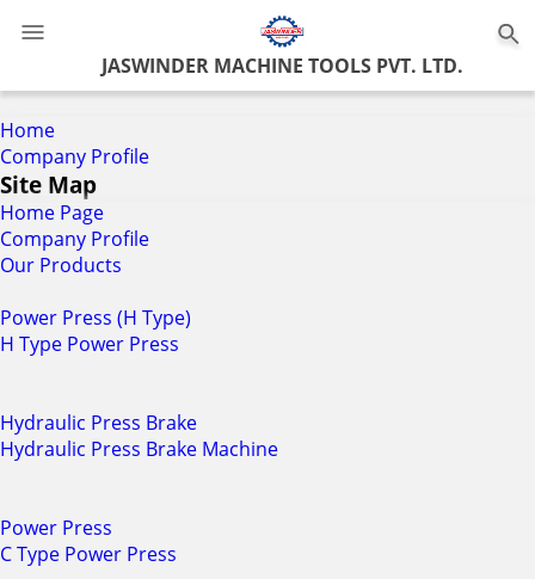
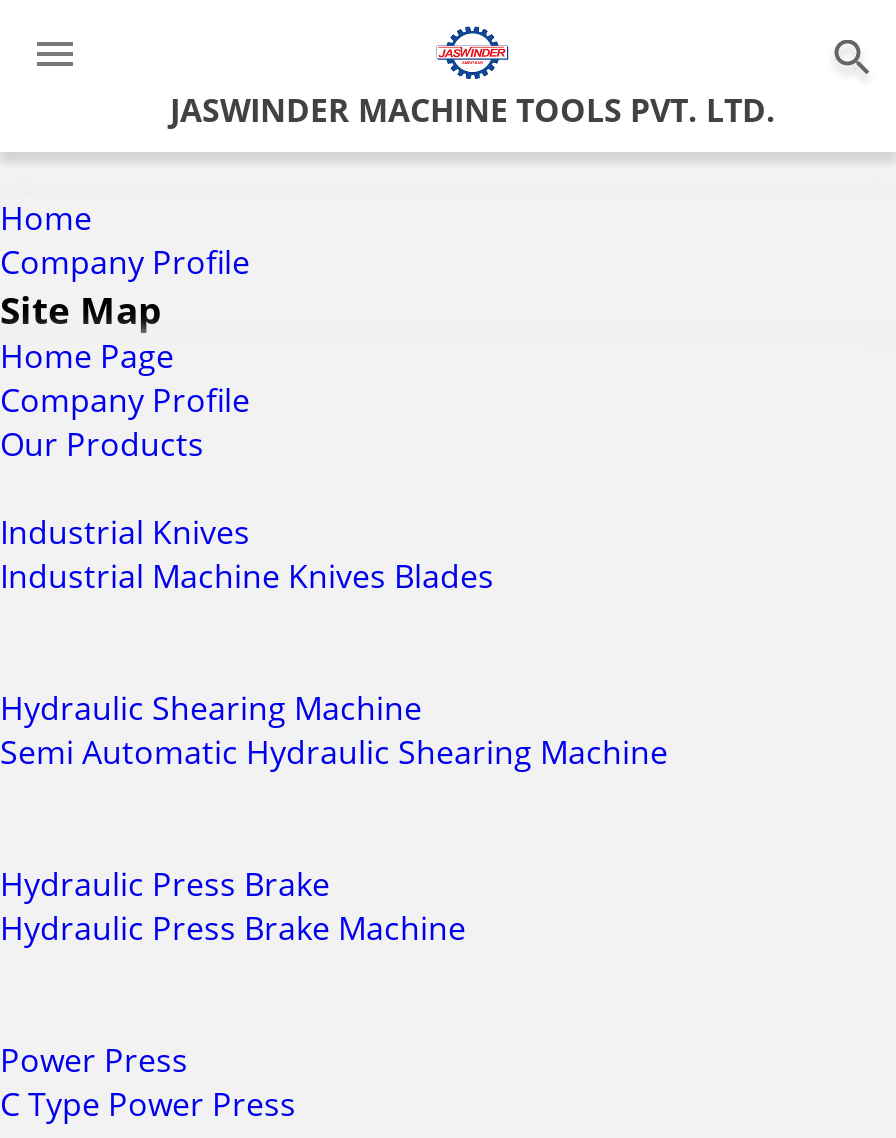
- Power Press (H Type)
- H Type Power Press
+ Industrial Knives
+ Industrial Machine Knives Blades
+ Hydraulic Shearing Machine
+ Semi Automatic Hydraulic Shearing Machine
